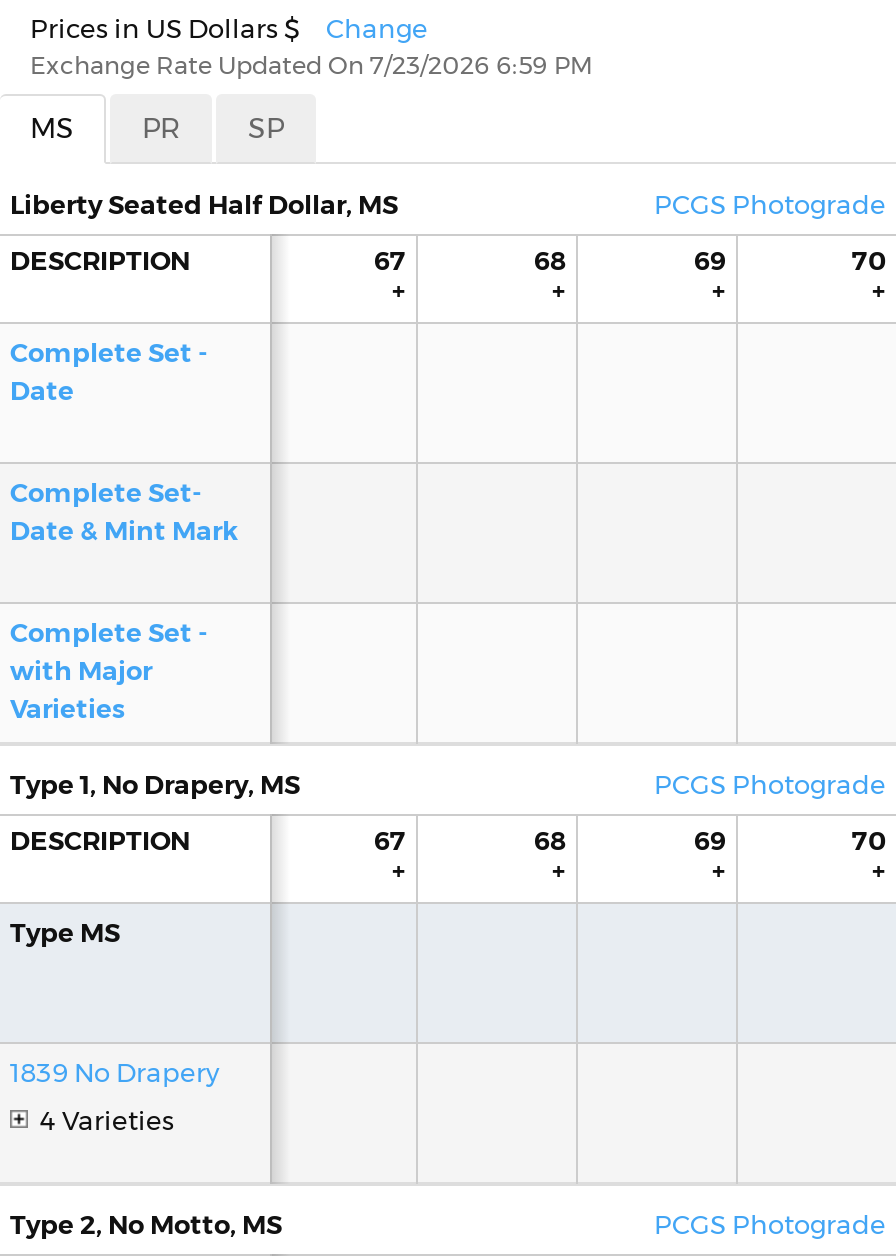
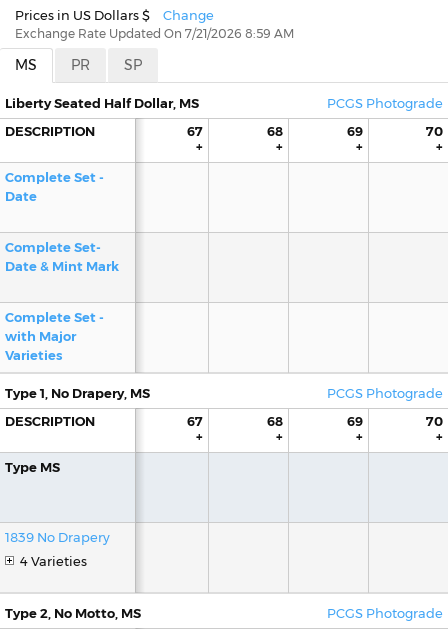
- Exchange Rate Updated On 7/23/2026 6:59 PM
+ Exchange Rate Updated On 7/21/2026 8:59 AM
